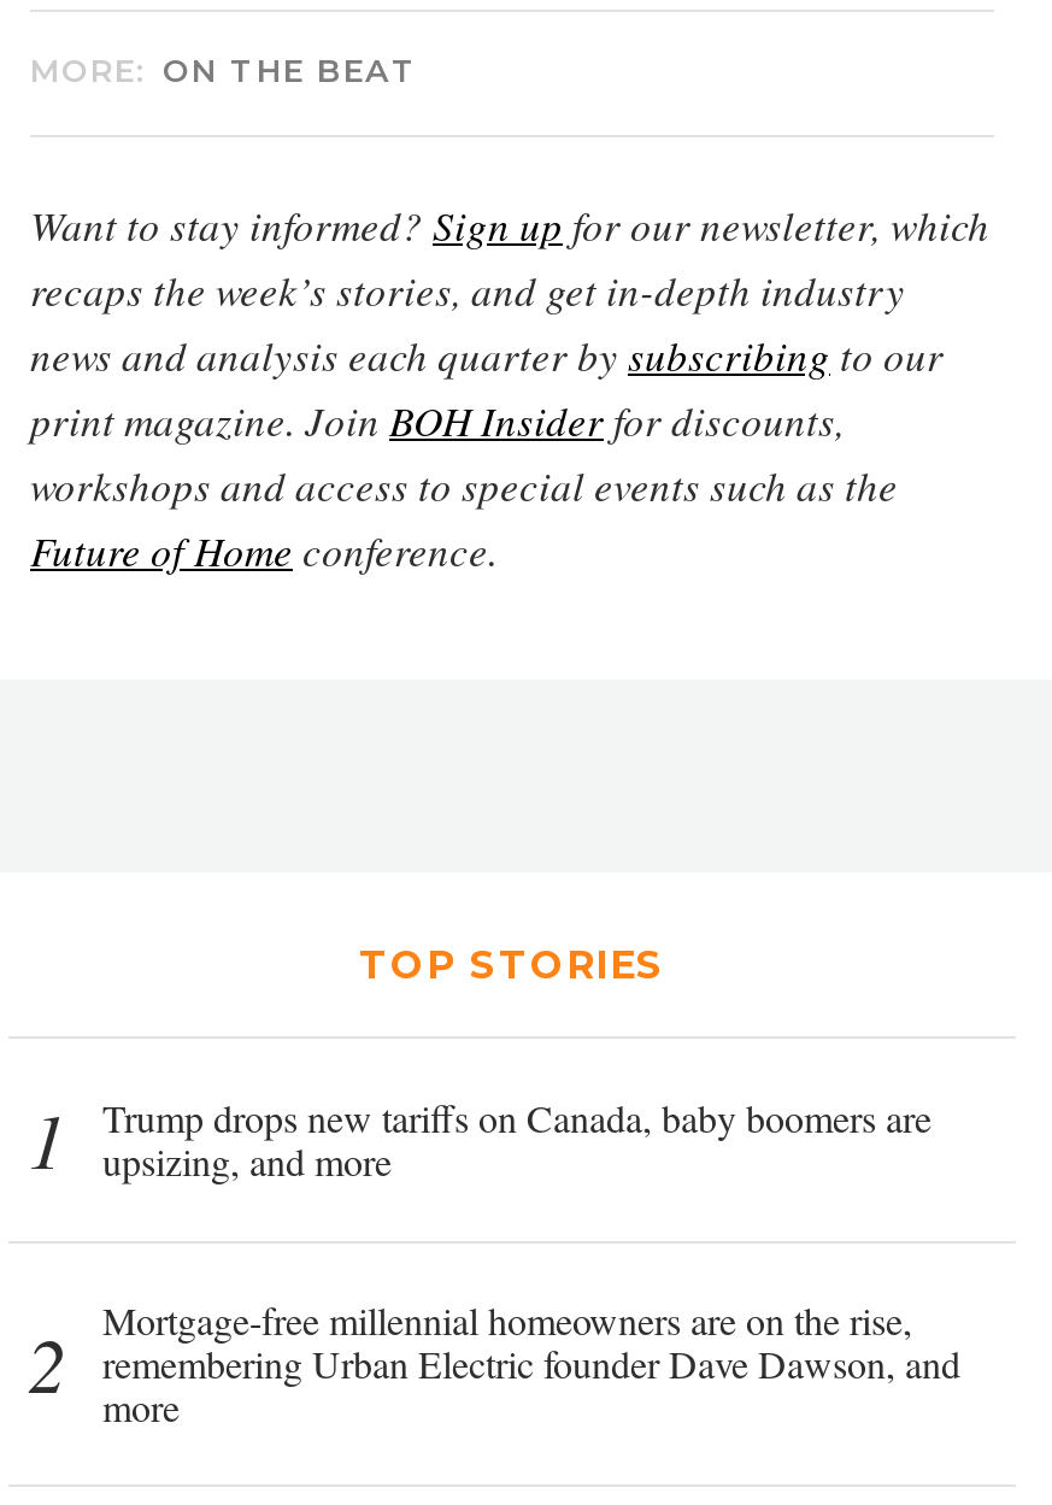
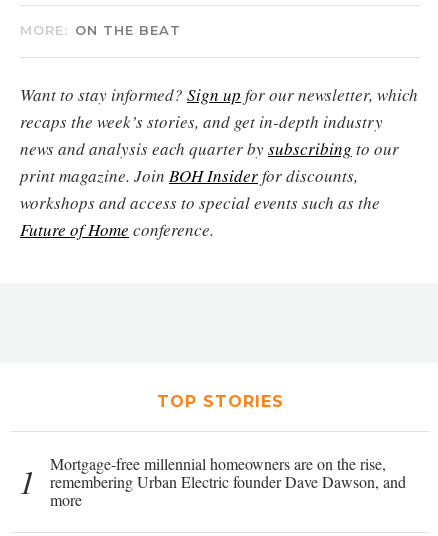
- Trump drops new tariffs on Canada, baby boomers are
- upsizing, and more
- 2
